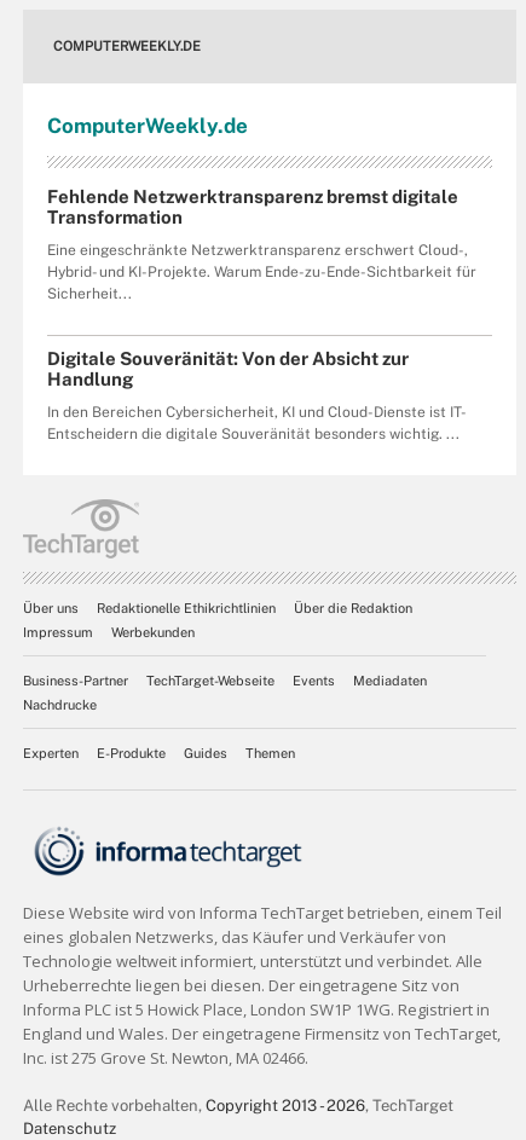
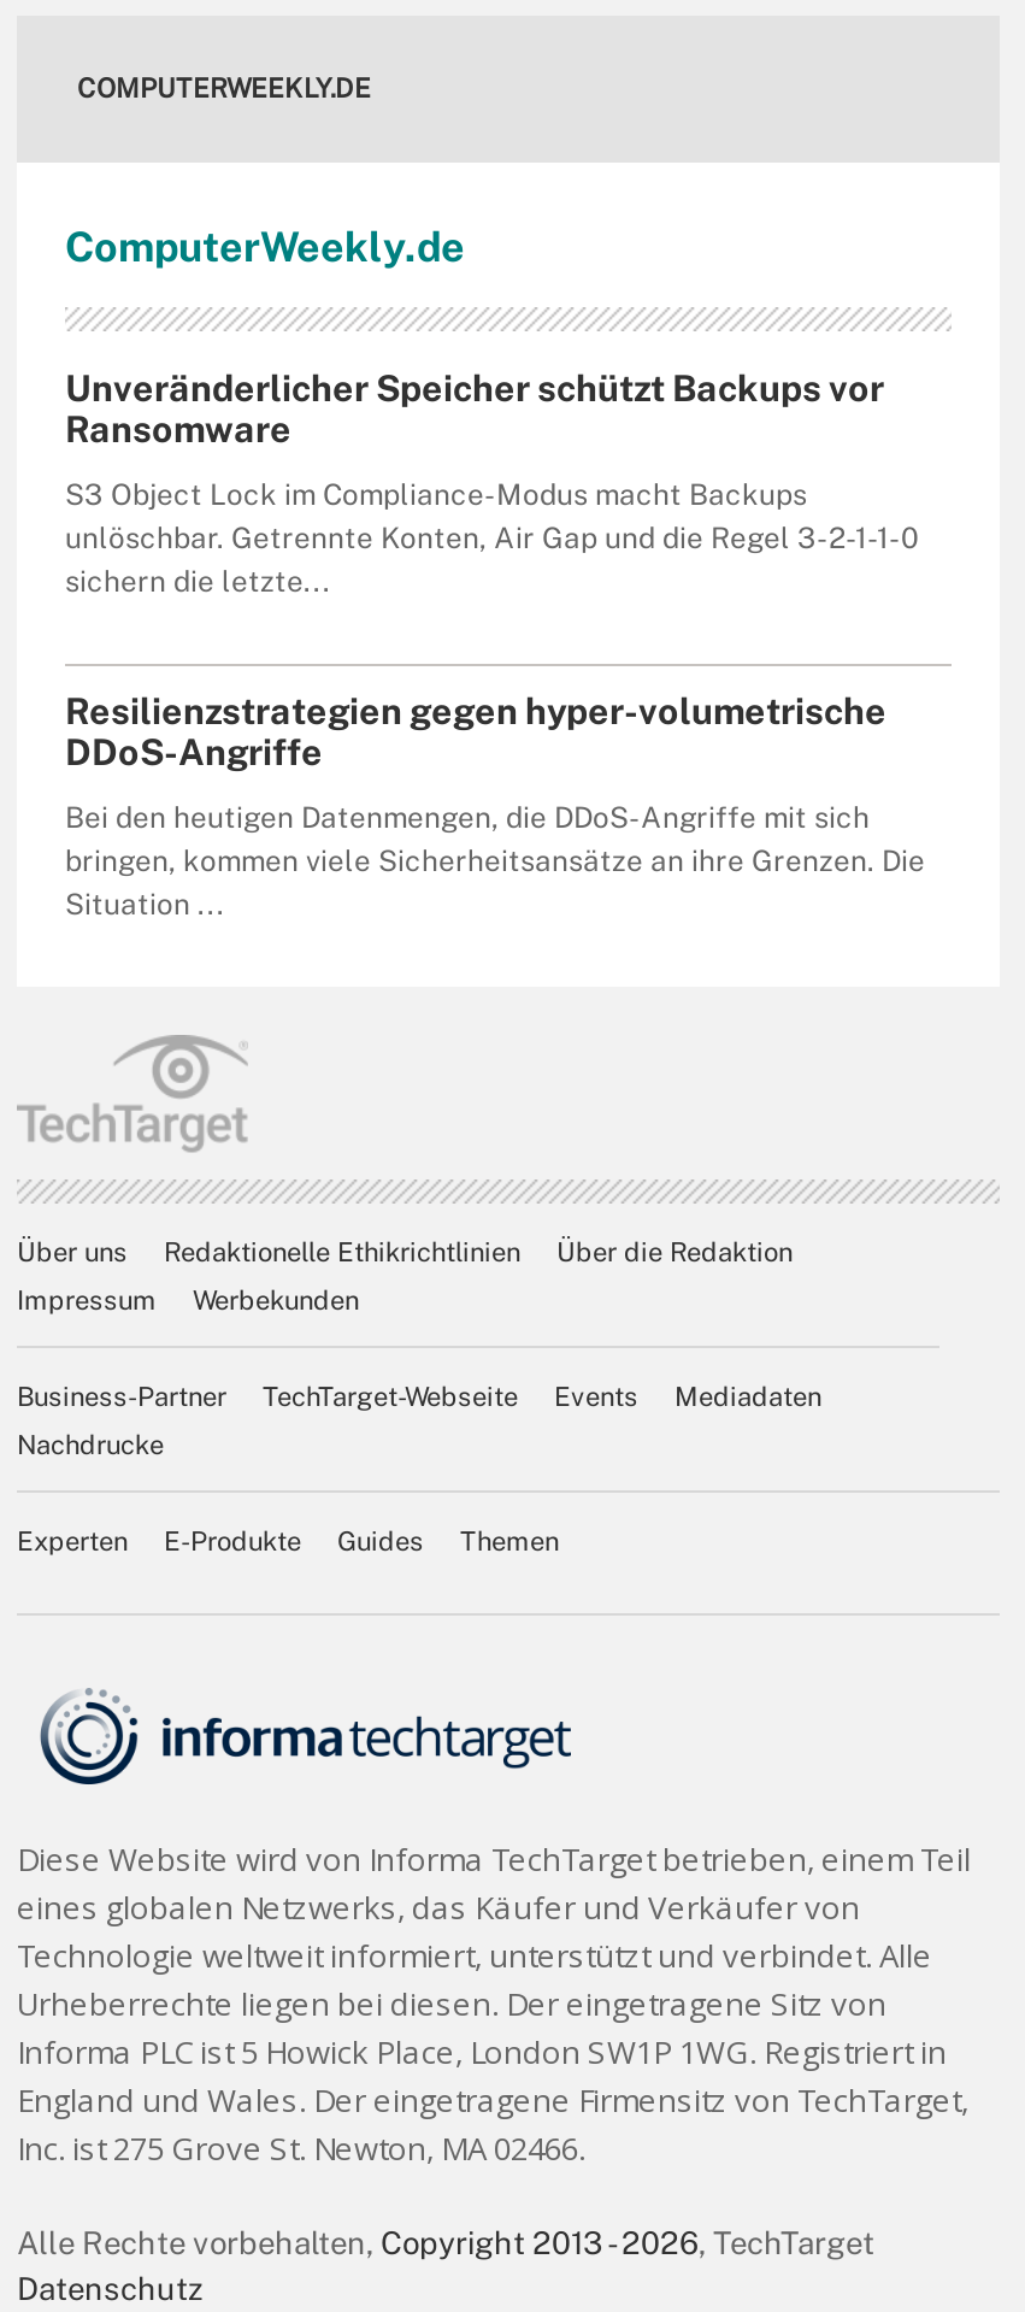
- Fehlende Netzwerktransparenz bremst digitale
- Transformation
+ Unveränderlicher Speicher schützt Backups vor
+ Ransomware

- Eine eingeschränkte Netzwerktransparenz erschwert Cloud-,
- Hybrid- und KI-Projekte. Warum Ende-zu-Ende-Sichtbarkeit für
- Sicherheit...
+ S3 Object Lock im Compliance-Modus macht Backups
+ unlöschbar. Getrennte Konten, Air Gap und die Regel 3-2-1-1-0
+ sichern die letzte...

- Digitale Souveränität: Von der Absicht zur
- Handlung
+ Resilienzstrategien gegen hyper-volumetrische
+ DDoS-Angriffe

- In den Bereichen Cybersicherheit, KI und Cloud-Dienste ist IT-
- Entscheidern die digitale Souveränität besonders wichtig. ...
+ Bei den heutigen Datenmengen, die DDoS-Angriffe mit sich
+ bringen, kommen viele Sicherheitsansätze an ihre Grenzen. Die
+ Situation ...
